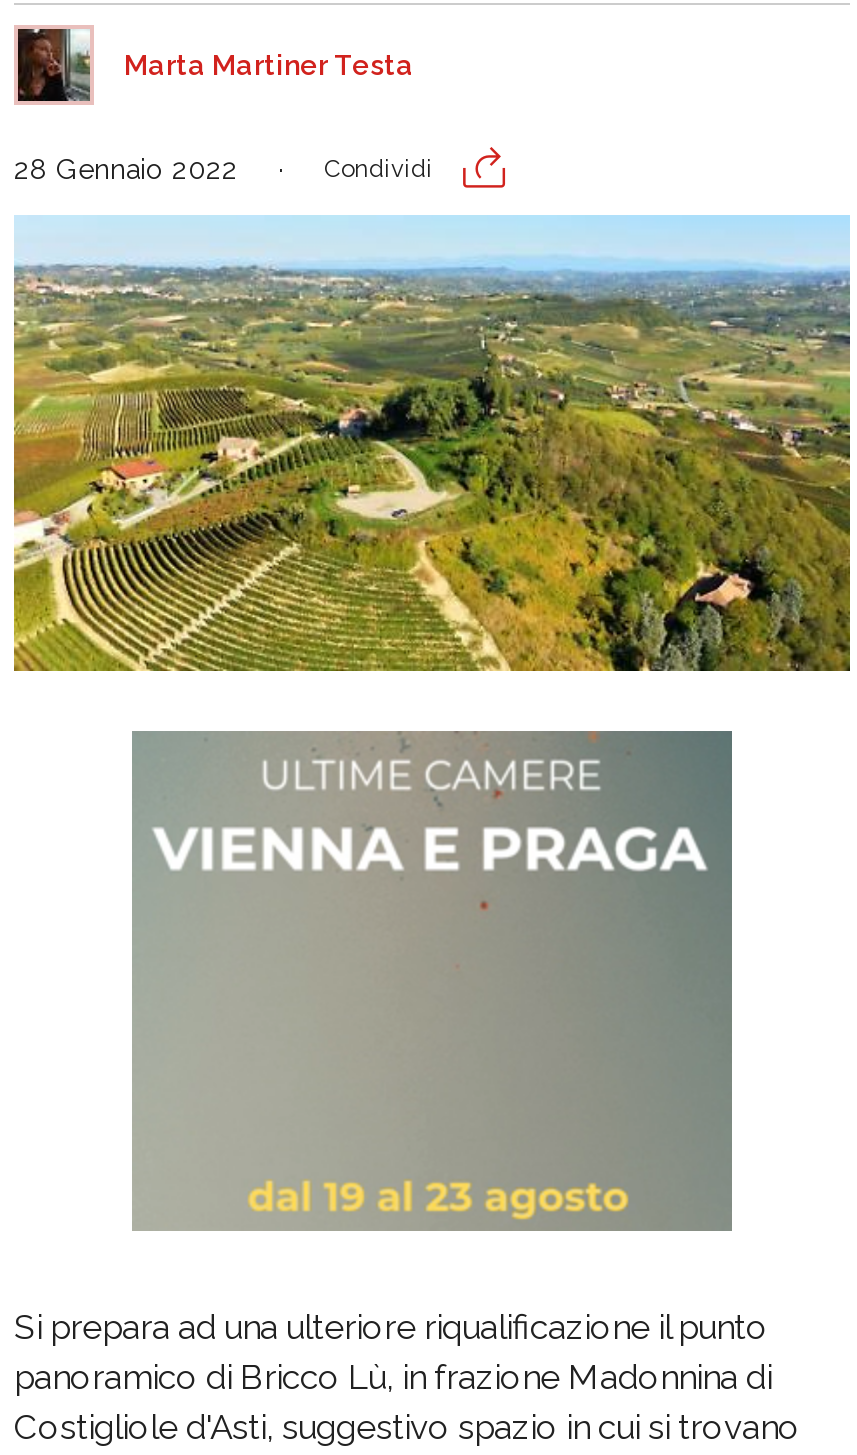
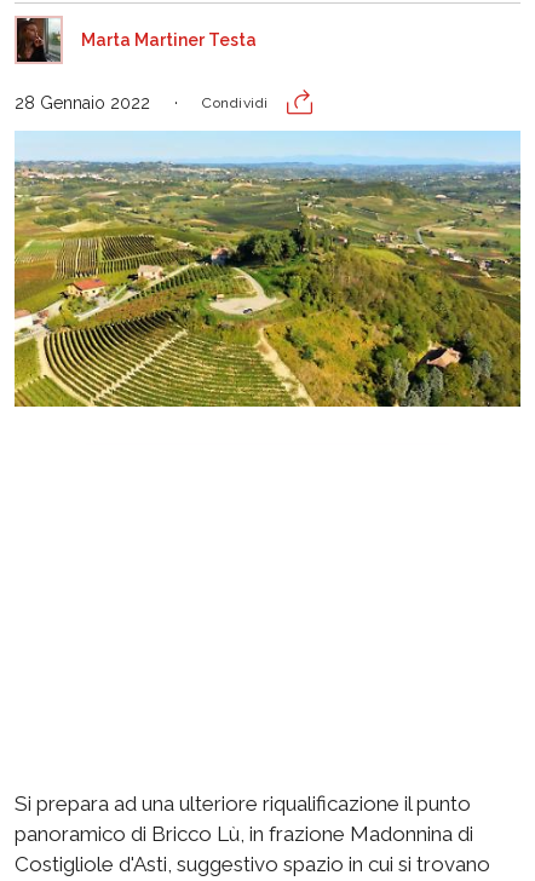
- [image]
